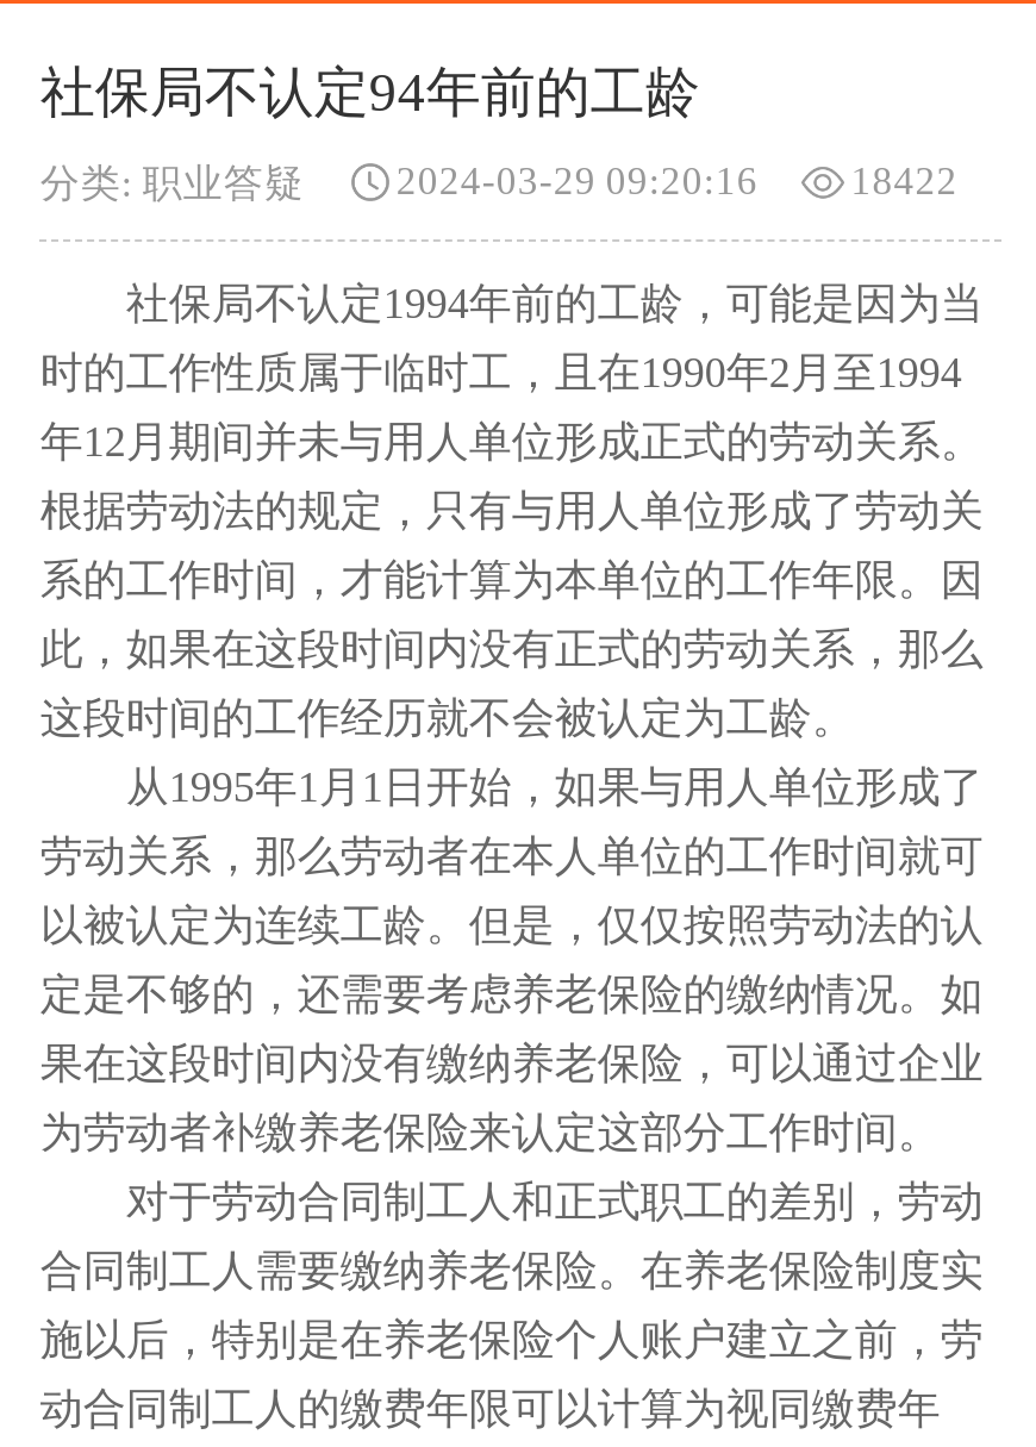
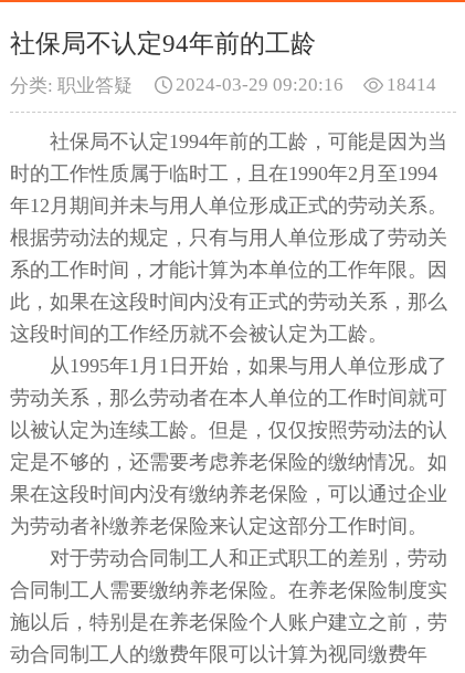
- 18422
+ 18414
